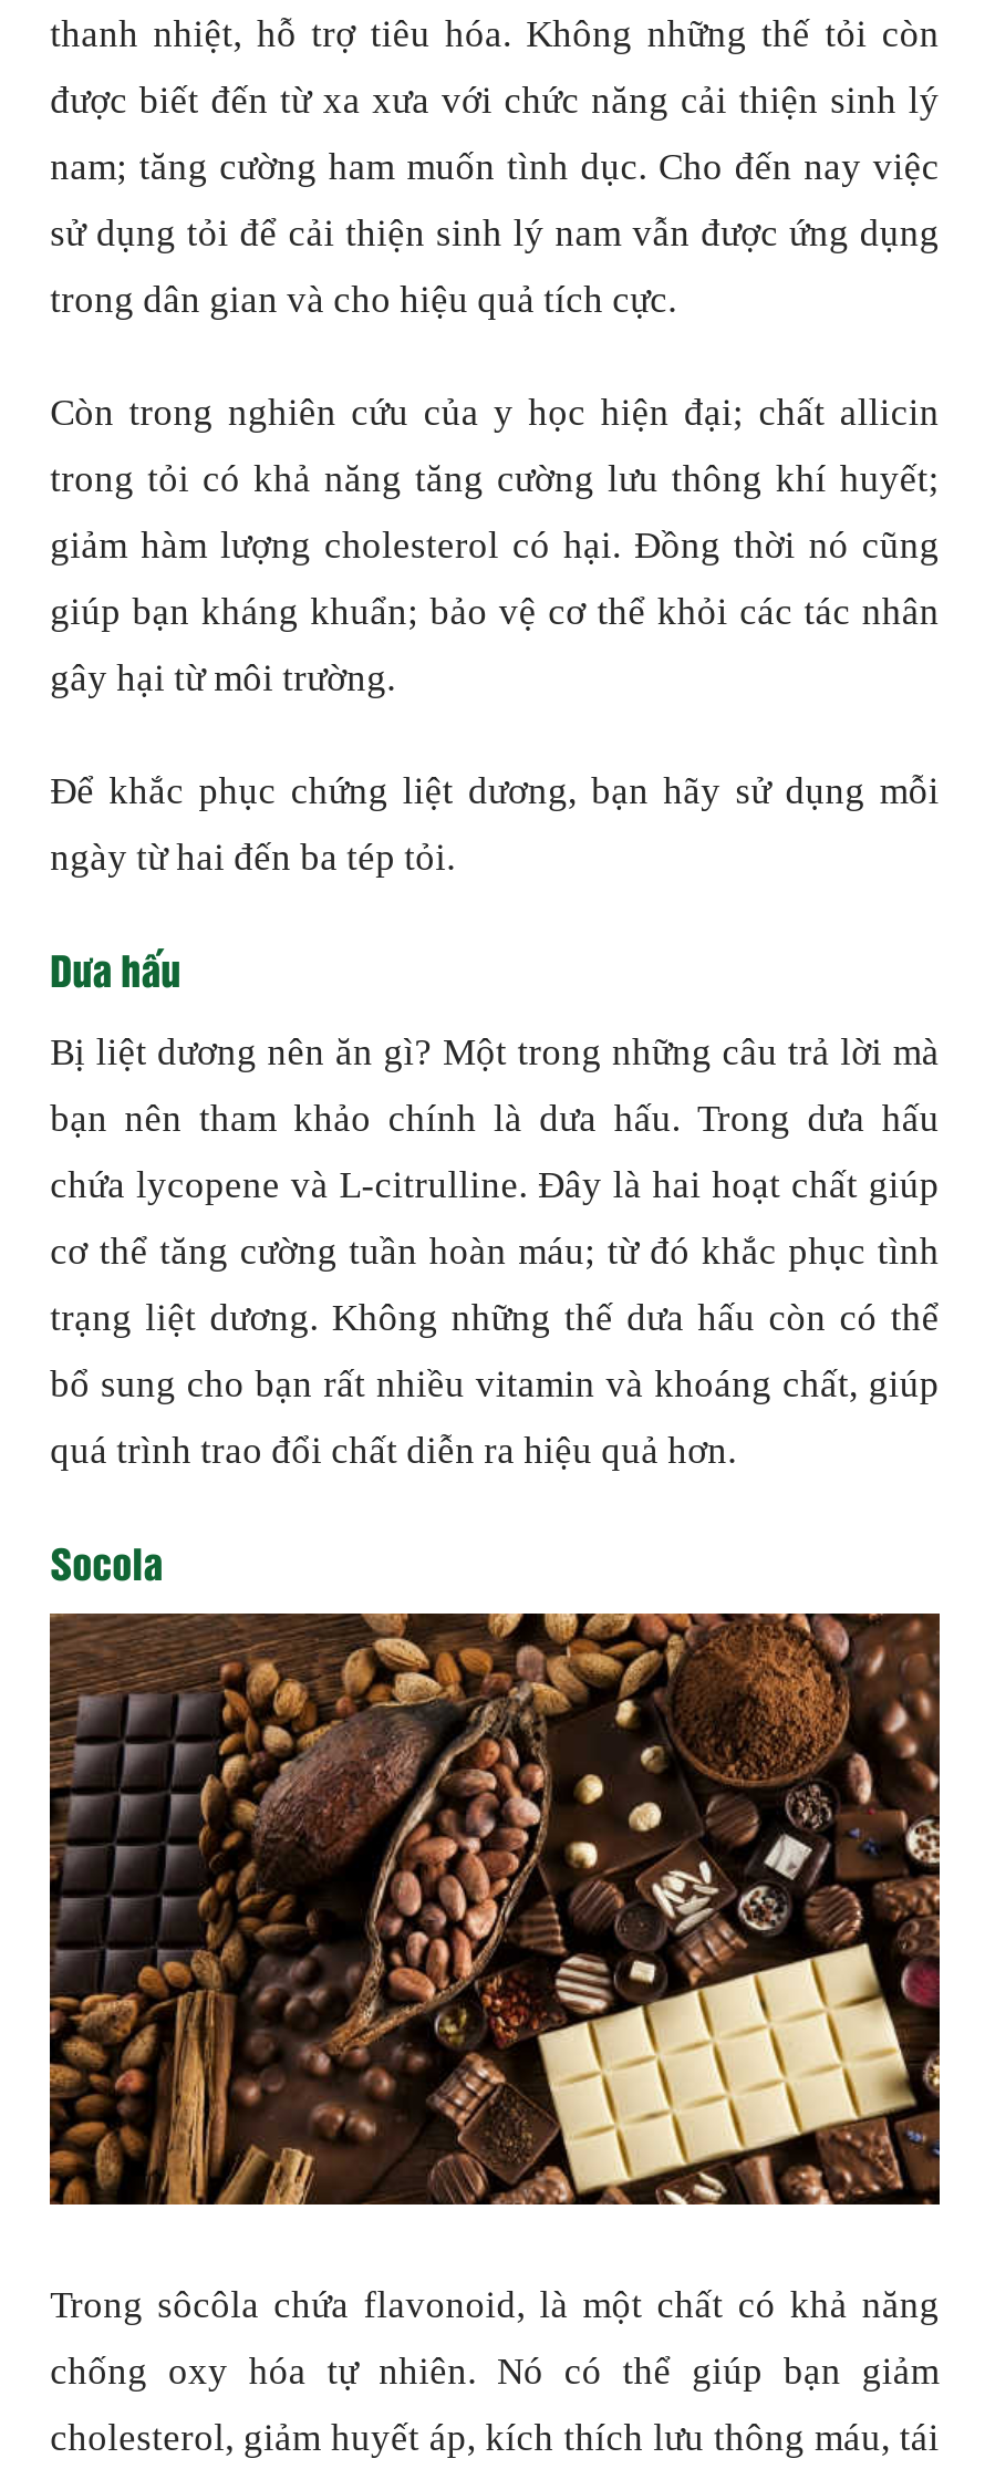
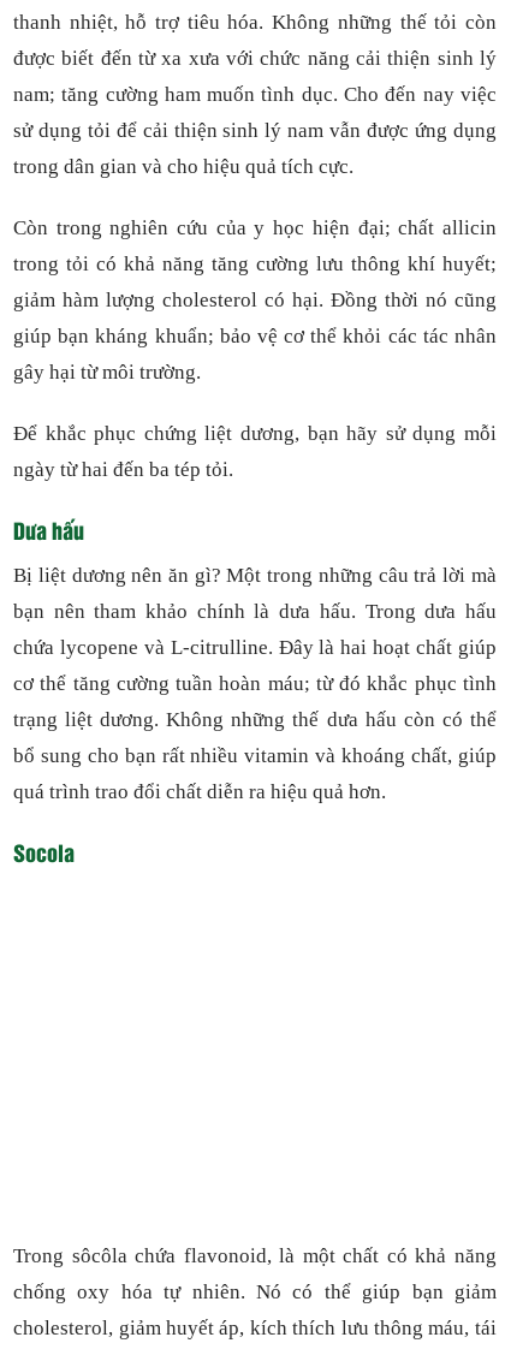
- [image]
